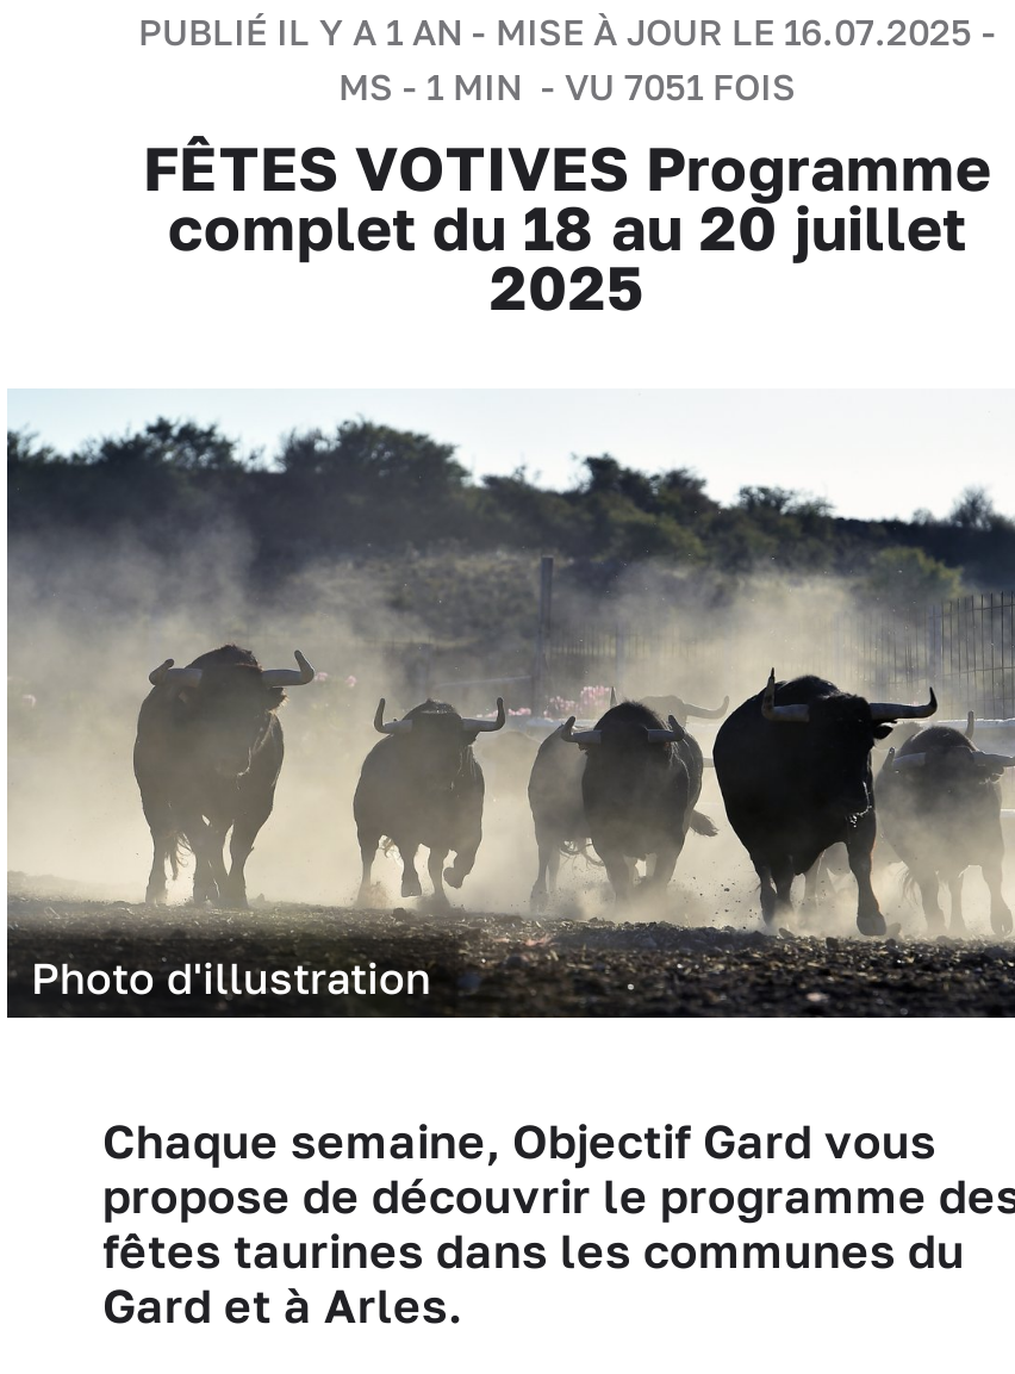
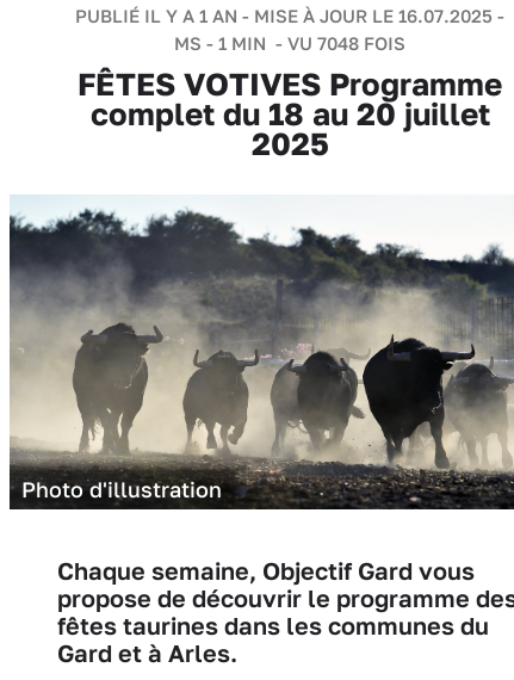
- MS - 1 MIN - VU 7051 FOIS
+ MS - 1 MIN - VU 7048 FOIS
